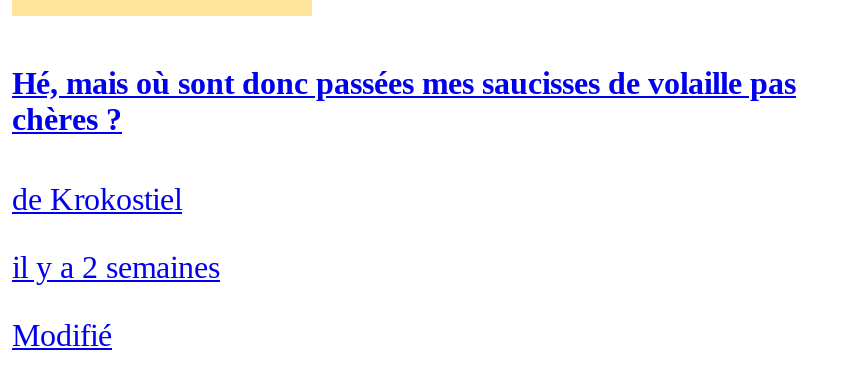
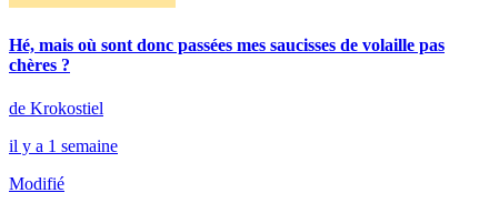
- il y a 2 semaines
+ il y a 1 semaine
